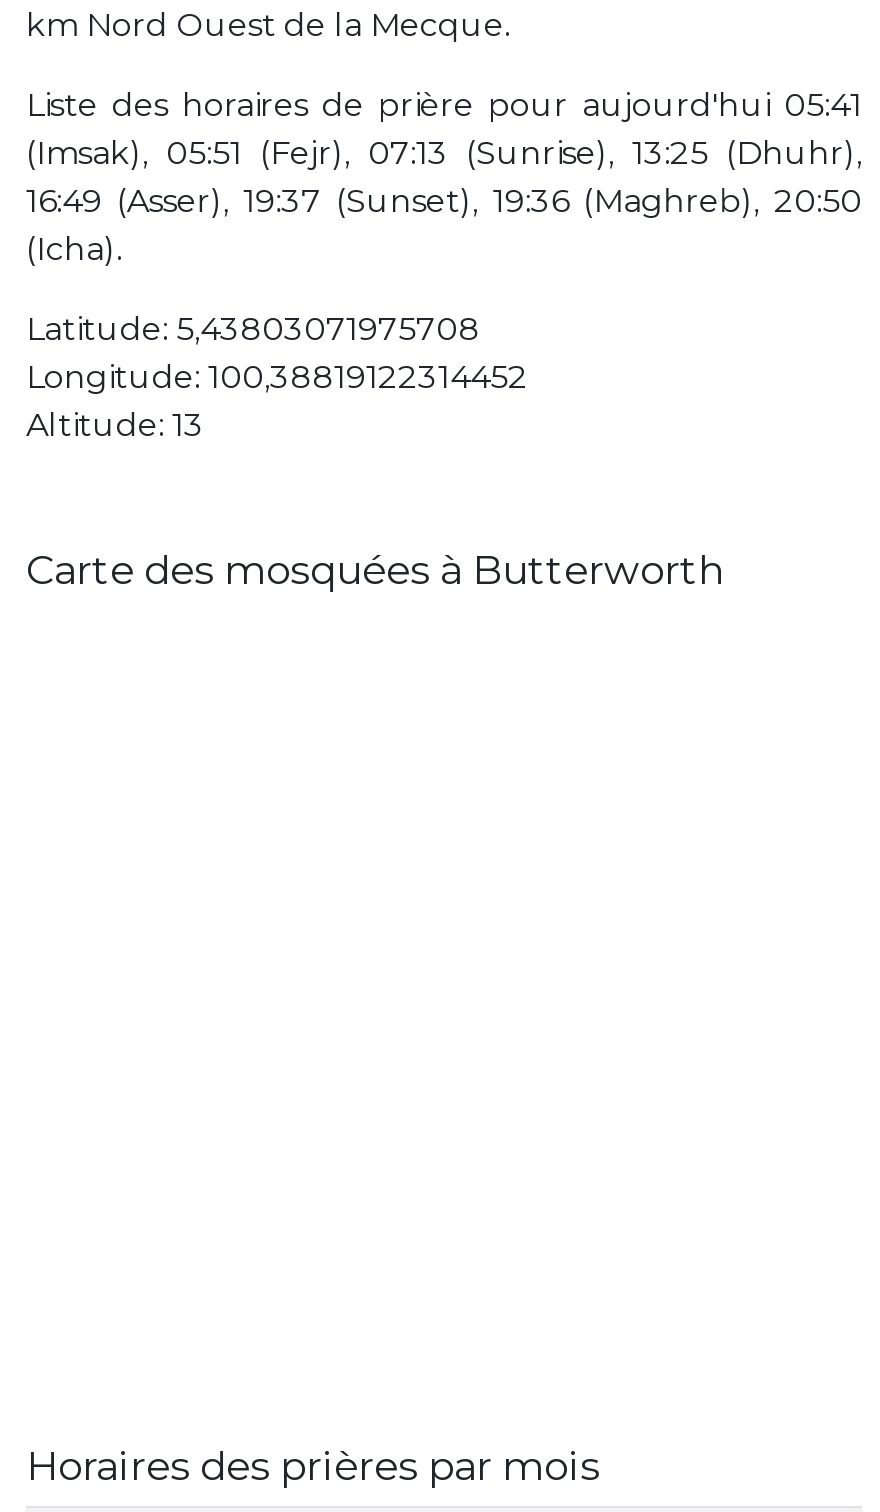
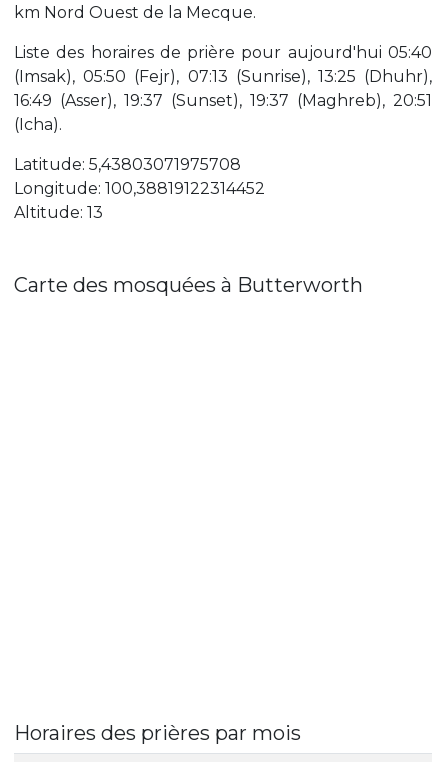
- Liste des horaires de prière pour aujourd'hui 05:41
+ Liste des horaires de prière pour aujourd'hui 05:40

- (Imsak), 05:51 (Fejr), 07:13 (Sunrise), 13:25 (Dhuhr),
+ (Imsak), 05:50 (Fejr), 07:13 (Sunrise), 13:25 (Dhuhr),

- 16:49 (Asser), 19:37 (Sunset), 19:36 (Maghreb), 20:50
+ 16:49 (Asser), 19:37 (Sunset), 19:37 (Maghreb), 20:51
